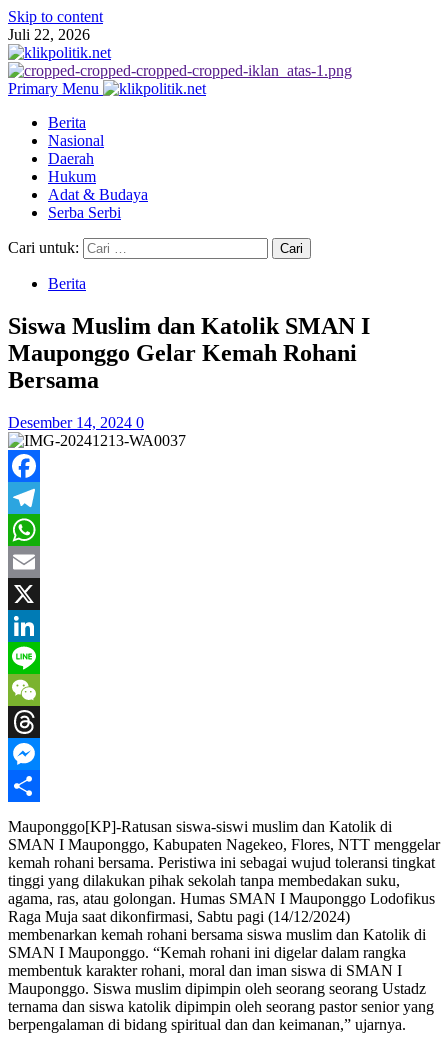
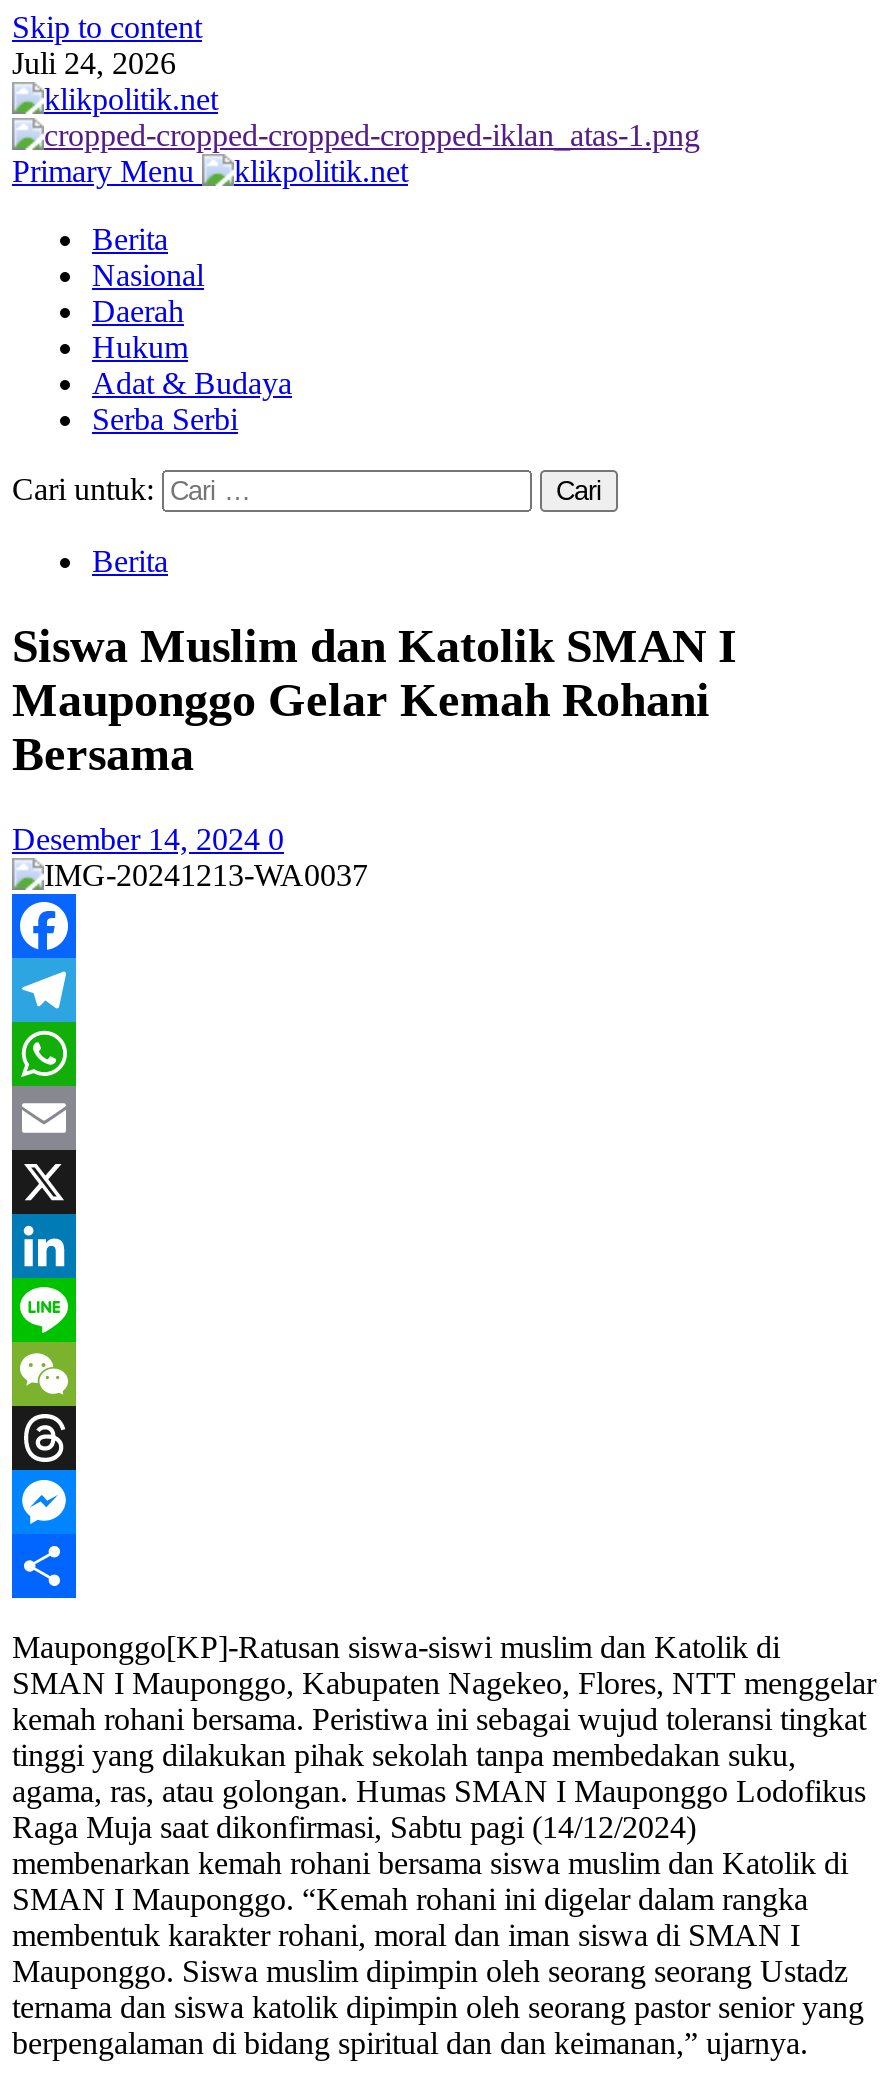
- Juli 22, 2026
+ Juli 24, 2026
